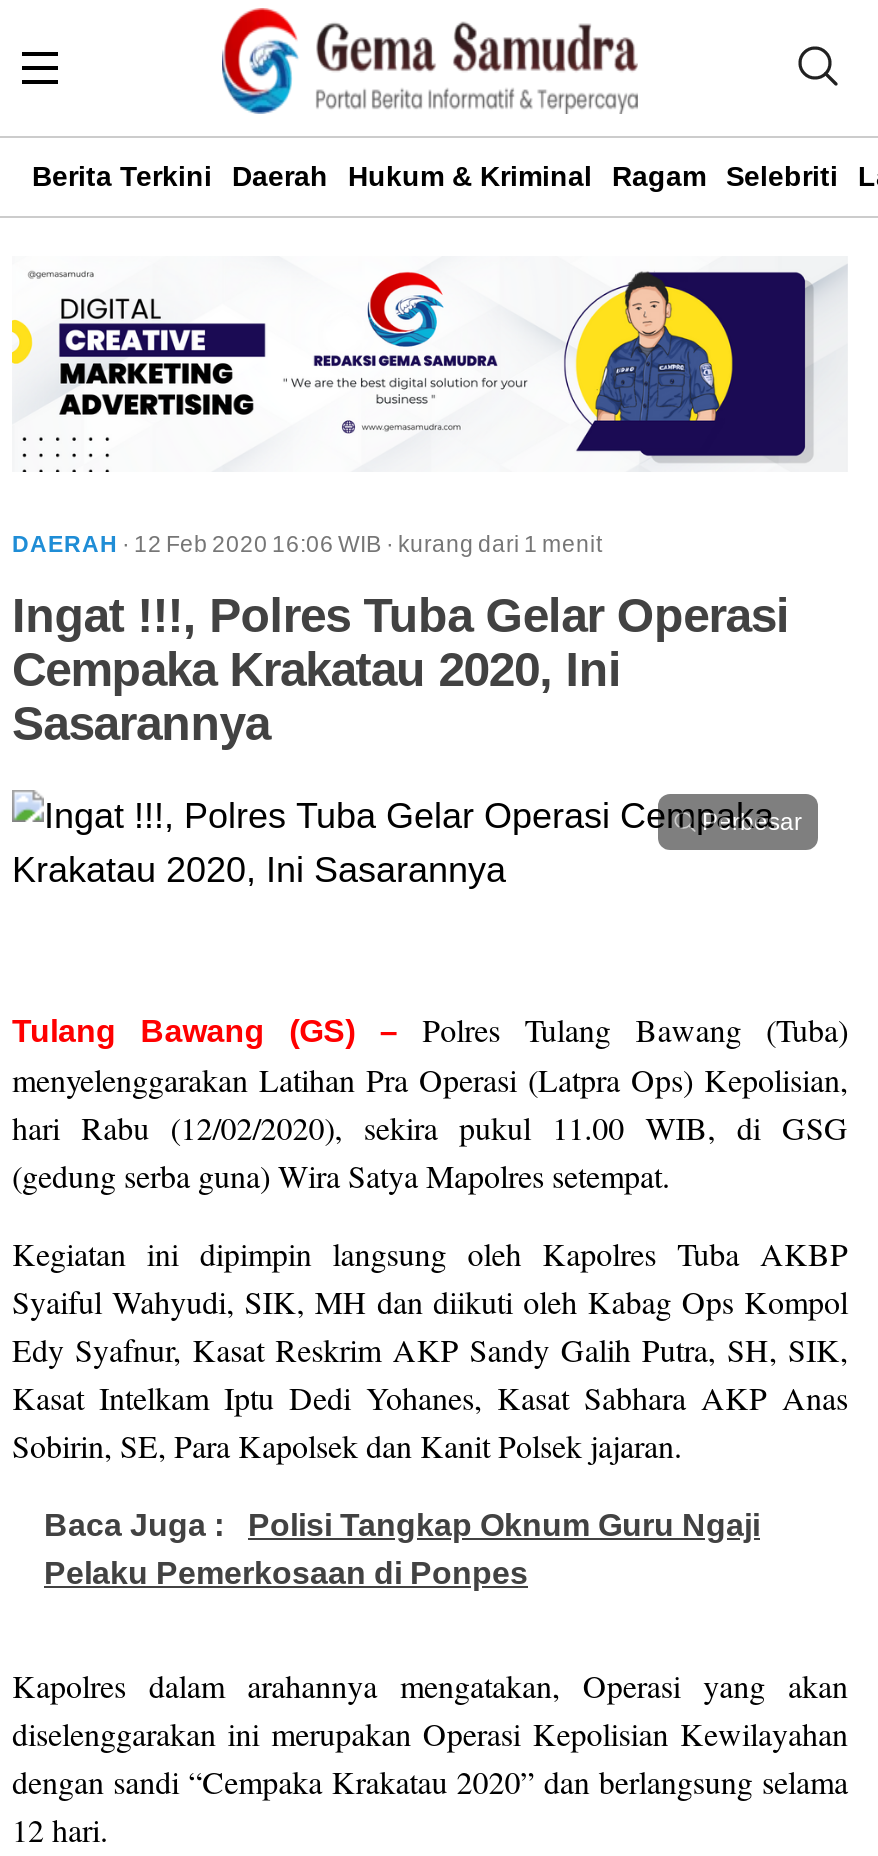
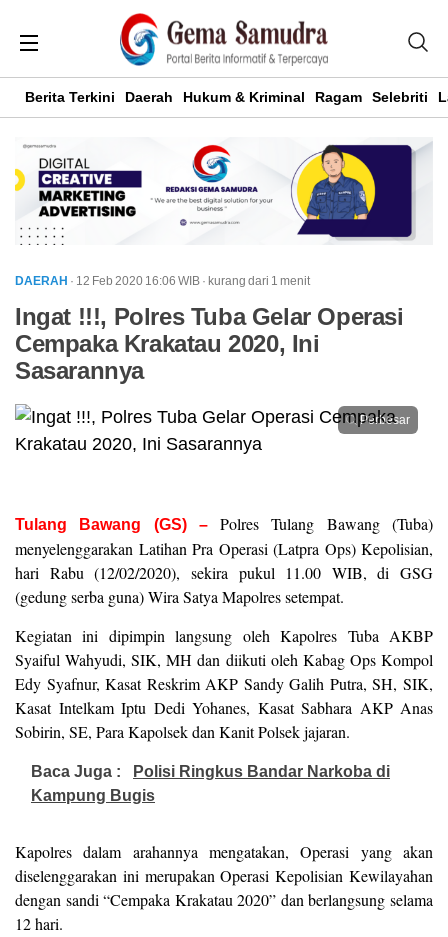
- Baca Juga : Polisi Tangkap Oknum Guru Ngaji
- Pelaku Pemerkosaan di Ponpes
+ Baca Juga : Polisi Ringkus Bandar Narkoba di
+ Kampung Bugis
